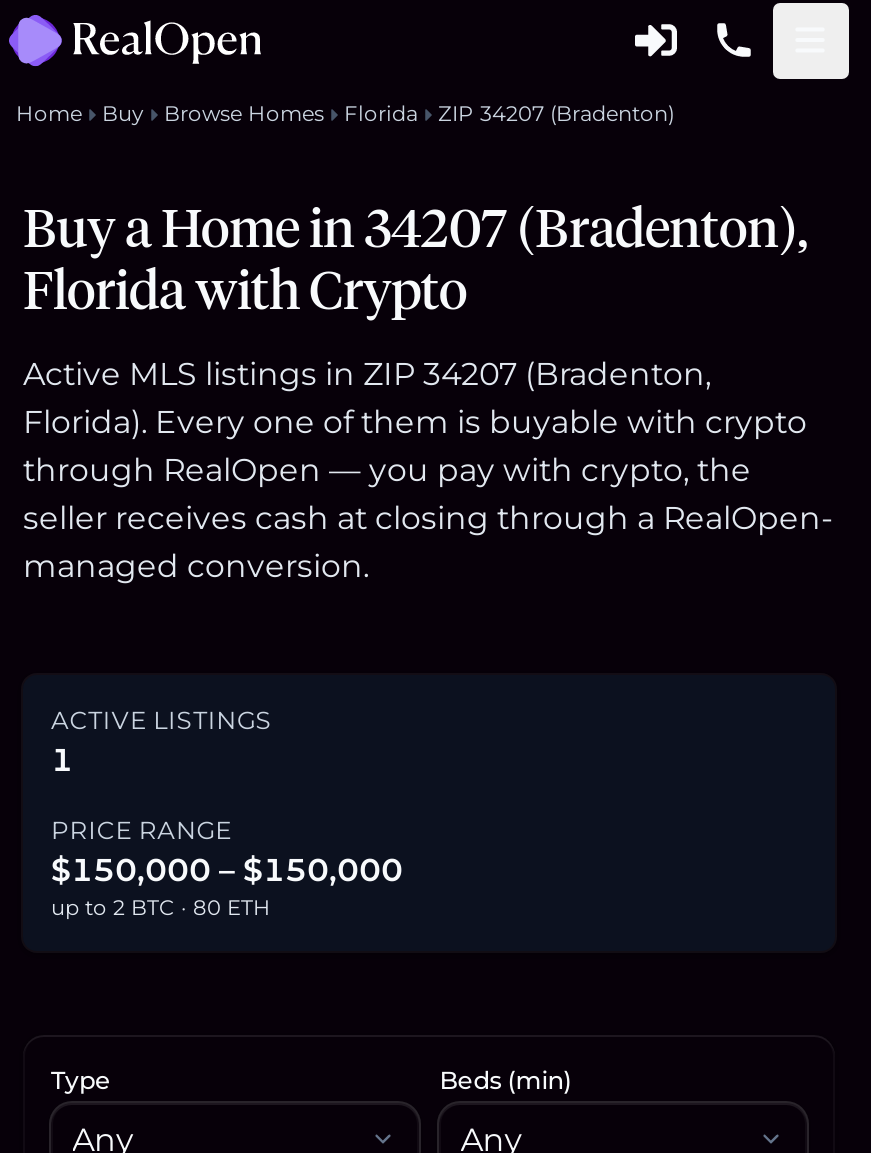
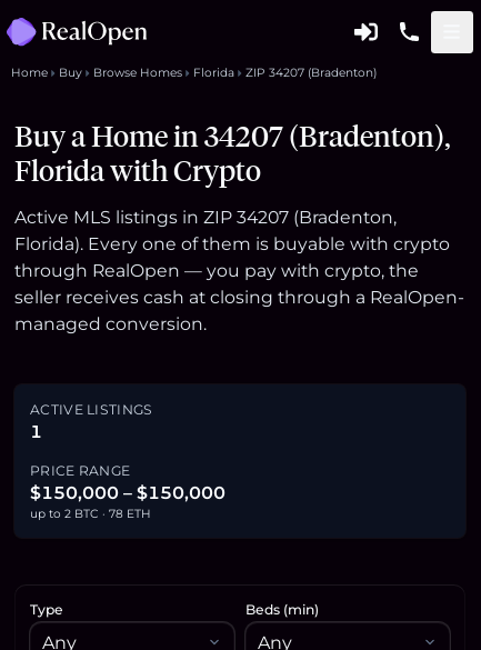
- up to 2 BTC · 80 ETH
+ up to 2 BTC · 78 ETH
